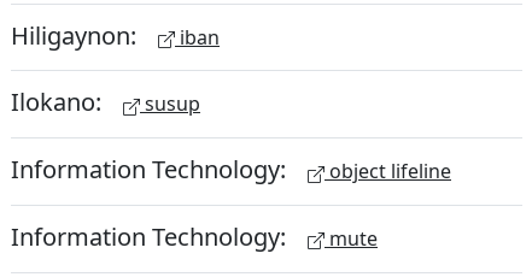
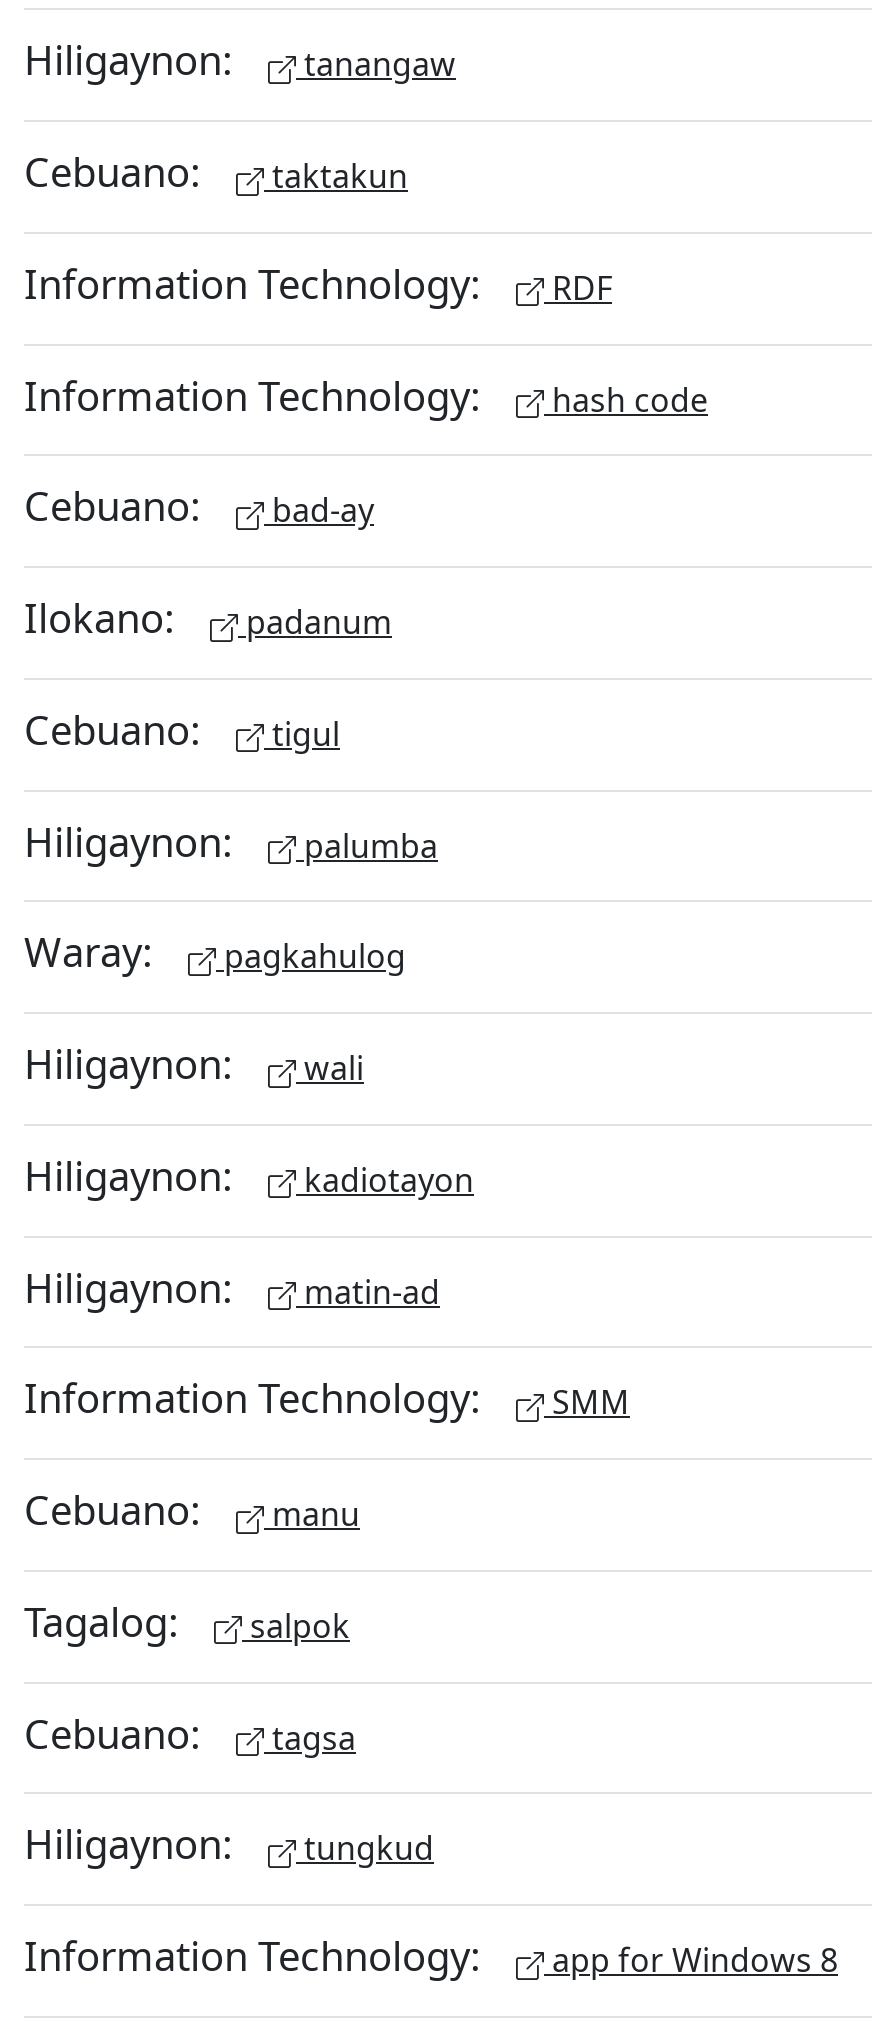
- iban
+ tanangaw
+ Cebuano:
+ taktakun
+ Information Technology:
+ RDF
+ Information Technology:
+ hash code
+ Cebuano:
+ bad-ay

- susup
+ padanum
+ Cebuano:
+ tigul
+ Hiligaynon:
+ palumba
+ Waray:
+ pagkahulog
+ Hiligaynon:
+ wali
+ Hiligaynon:
+ kadiotayon
+ Hiligaynon:
+ matin-ad

- object lifeline
+ SMM
+ Cebuano:
+ manu
+ Tagalog:
+ salpok
+ Cebuano:
+ tagsa
+ Hiligaynon:
+ tungkud

- mute
+ app for Windows 8
